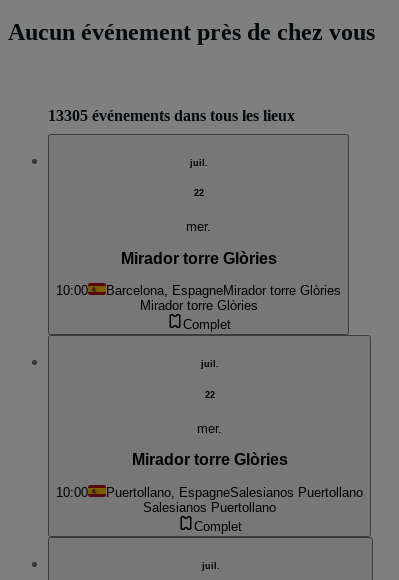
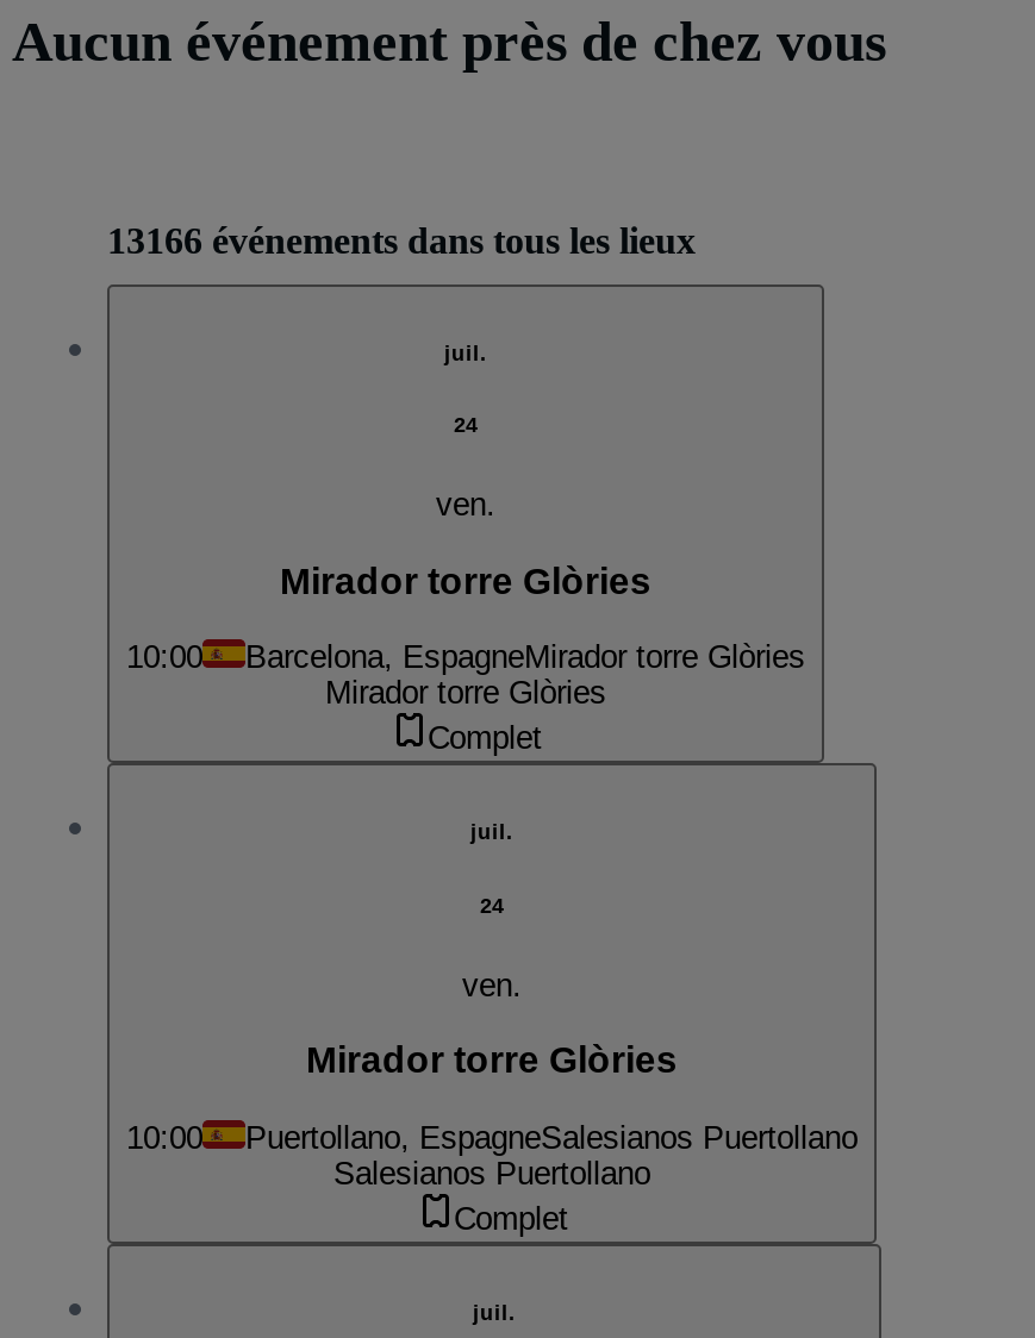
- 13305 événements dans tous les lieux
+ 13166 événements dans tous les lieux

- 22
+ 24

- mer.
+ ven.

- 22
+ 24

- mer.
+ ven.
